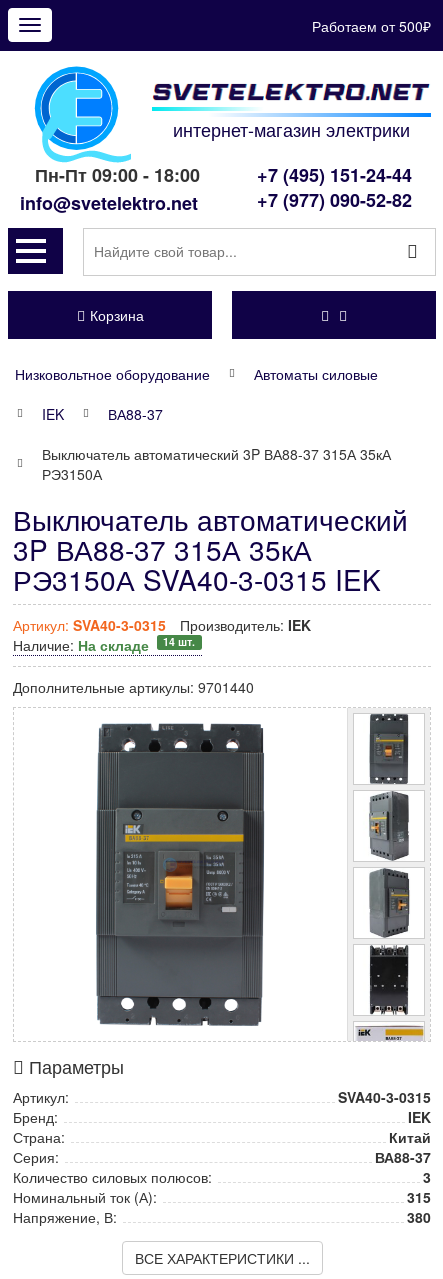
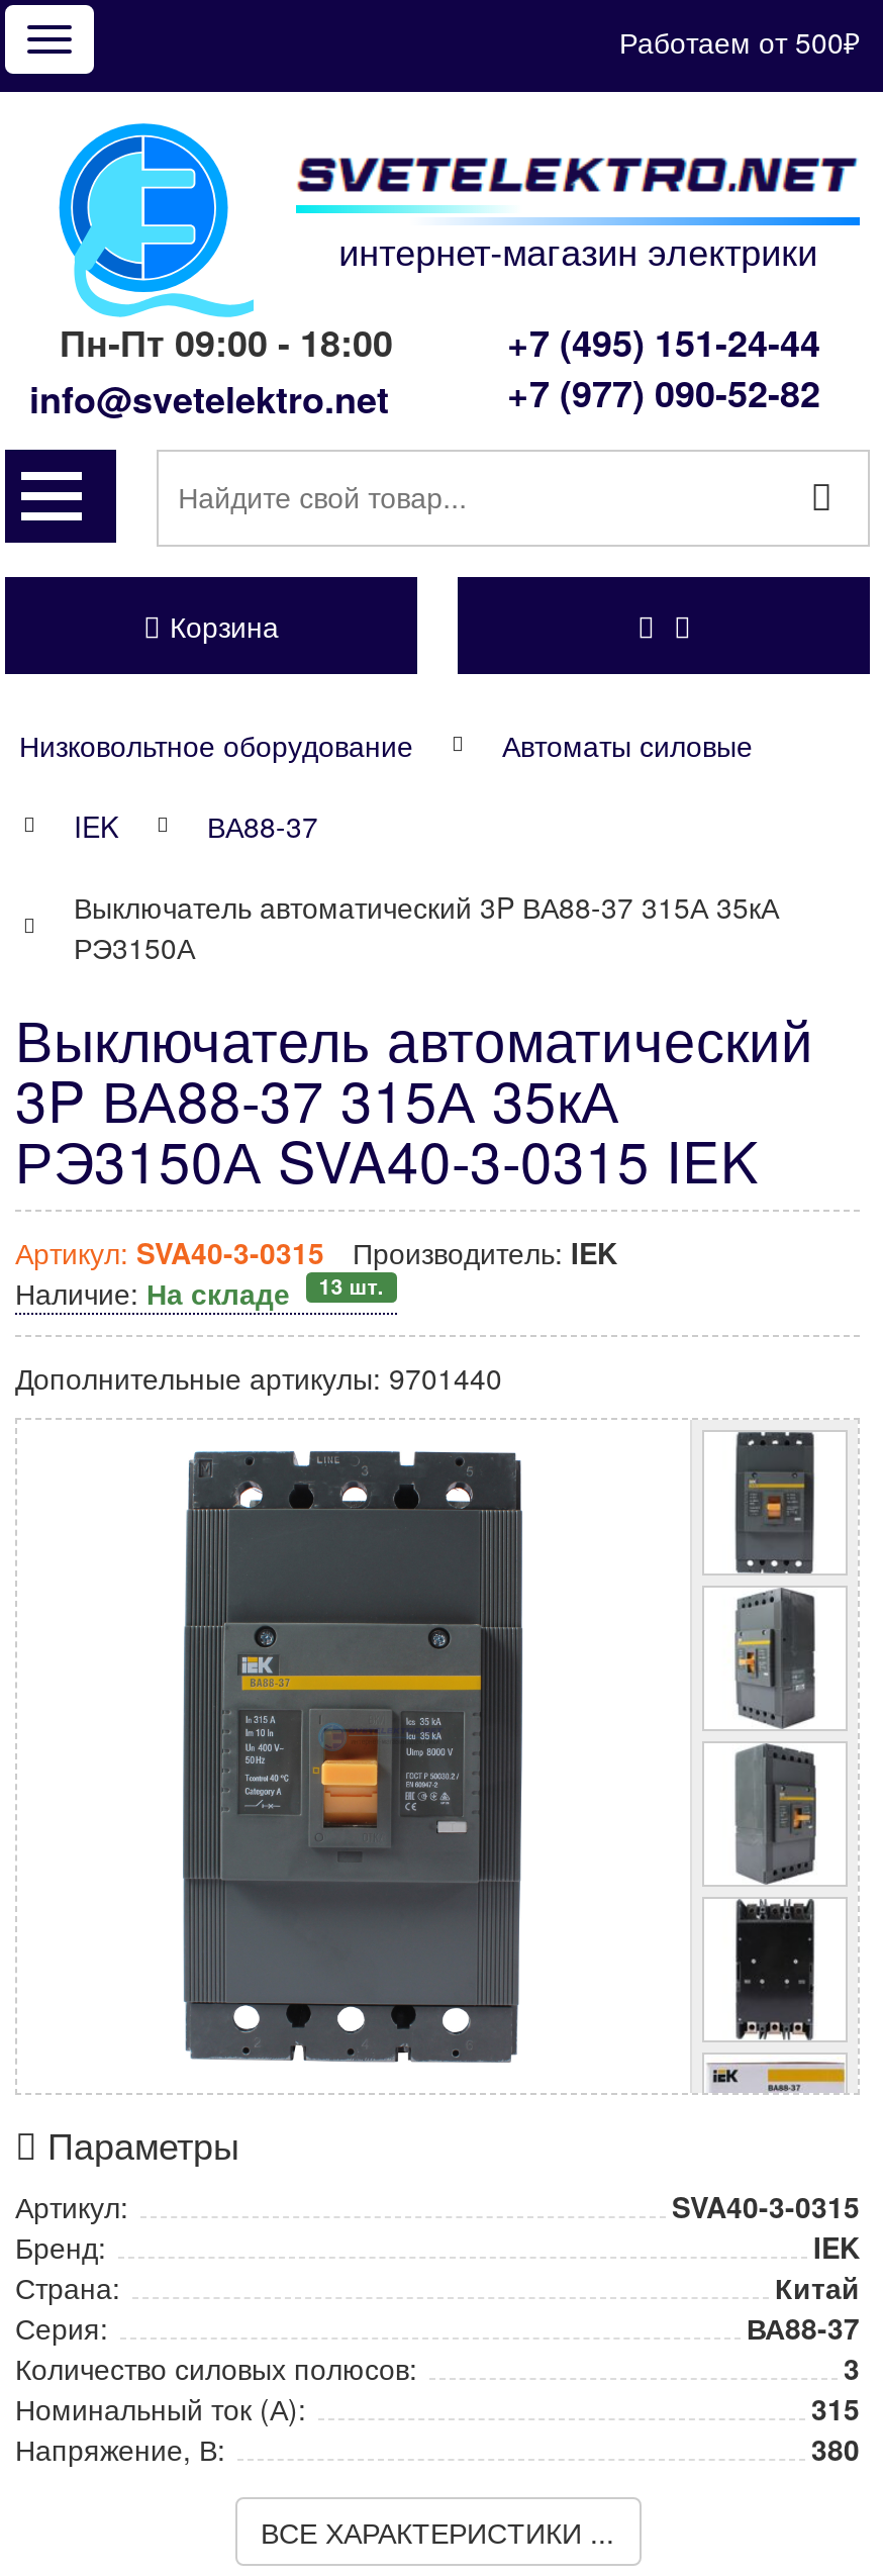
- Наличие: На складе 14 шт.
+ Наличие: На складе 13 шт.
